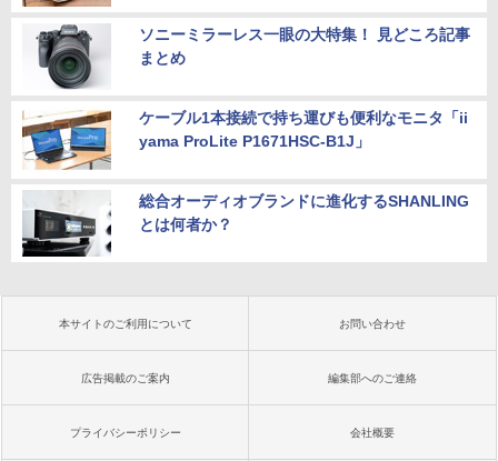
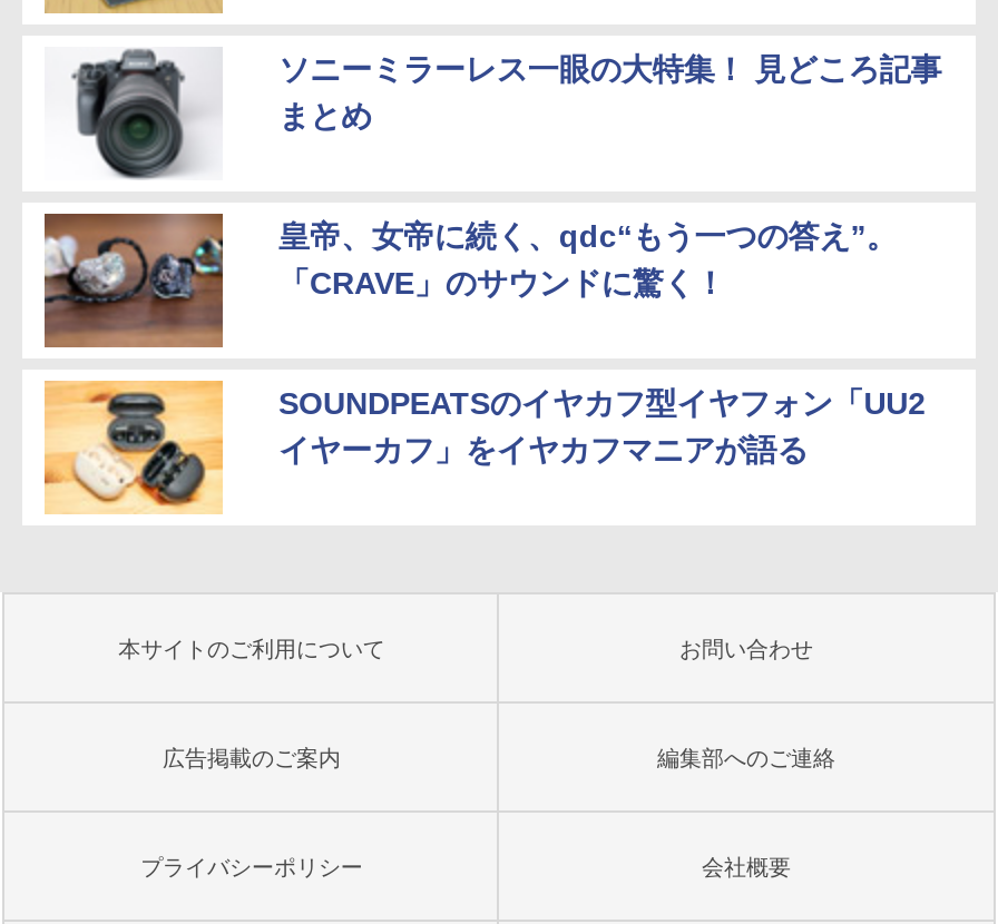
- [image]
- ケーブル1本接続で持ち運びも便利なモニタ「ii
- yama ProLite P1671HSC-B1J」
+ [image]
+ 皇帝、女帝に続く、qdc“もう一つの答え”。
+ 「CRAVE」のサウンドに驚く！

- [image]
- 総合オーディオブランドに進化するSHANLING
- とは何者か？
+ [image]
+ SOUNDPEATSのイヤカフ型イヤフォン「UU2
+ イヤーカフ」をイヤカフマニアが語る
